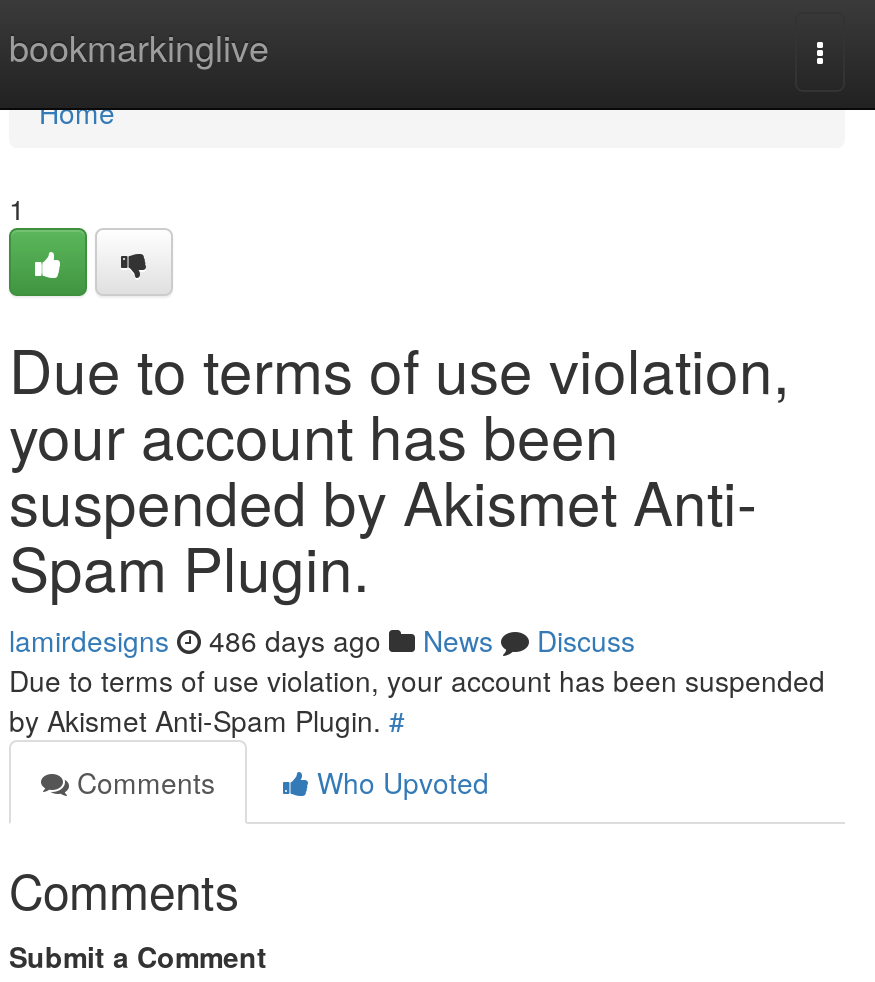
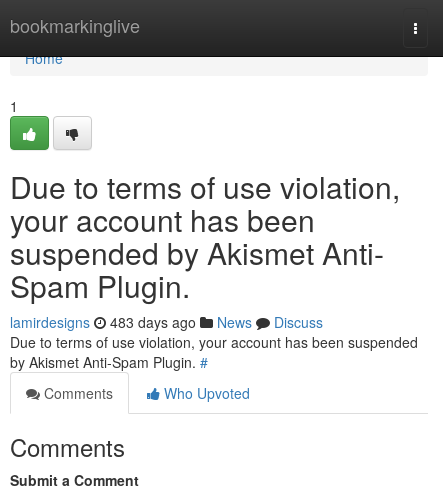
- lamirdesigns 486 days ago News Discuss
+ lamirdesigns 483 days ago News Discuss
